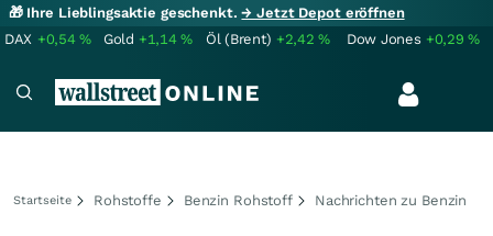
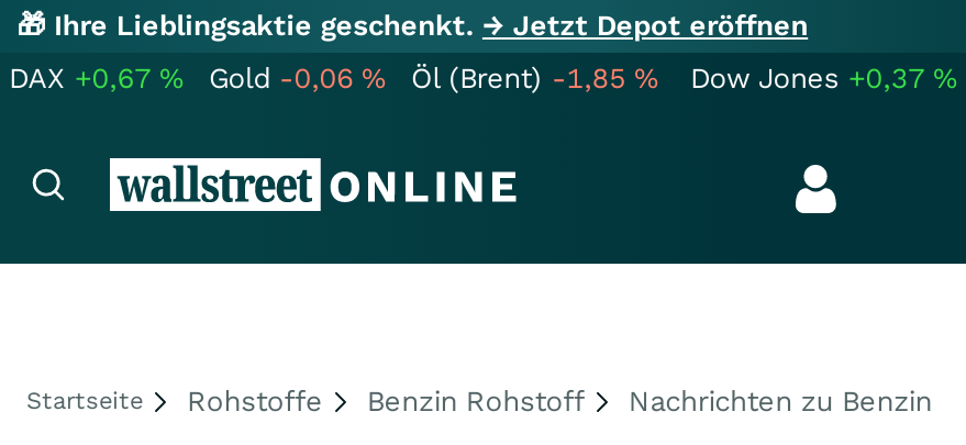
- DAX +0,54%
+ DAX +0,67%

- Gold +1,14%
+ Gold -0,06%

- Öl (Brent) +2,42%
+ Öl (Brent) -1,85%

- Dow Jones +0,29%
+ Dow Jones +0,37%
